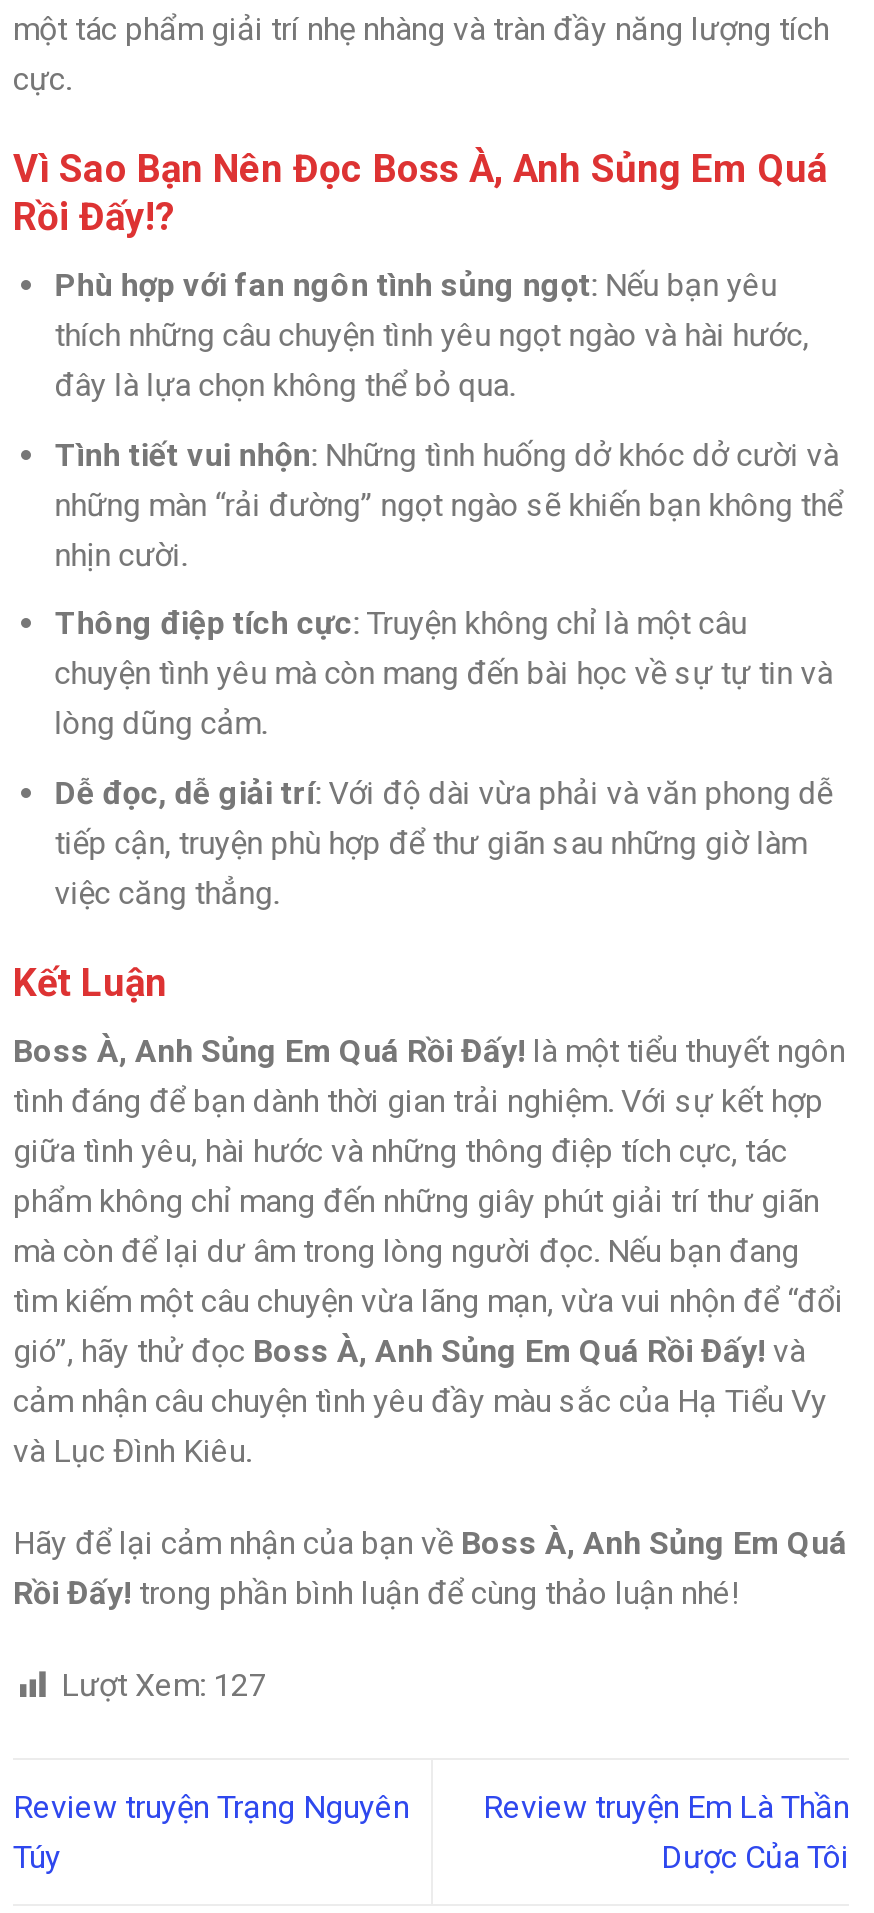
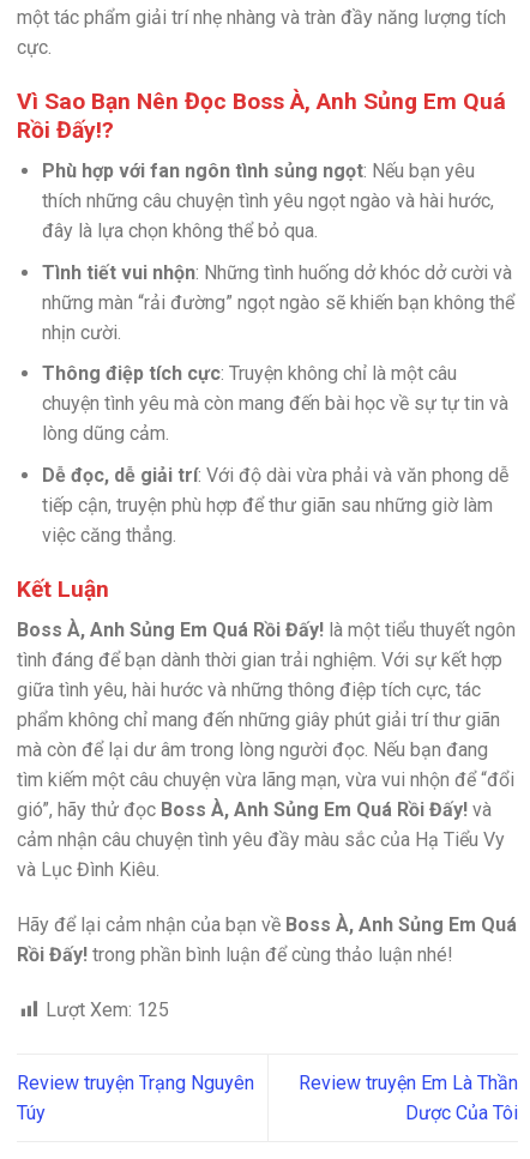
- Lượt Xem: 127
+ Lượt Xem: 125
